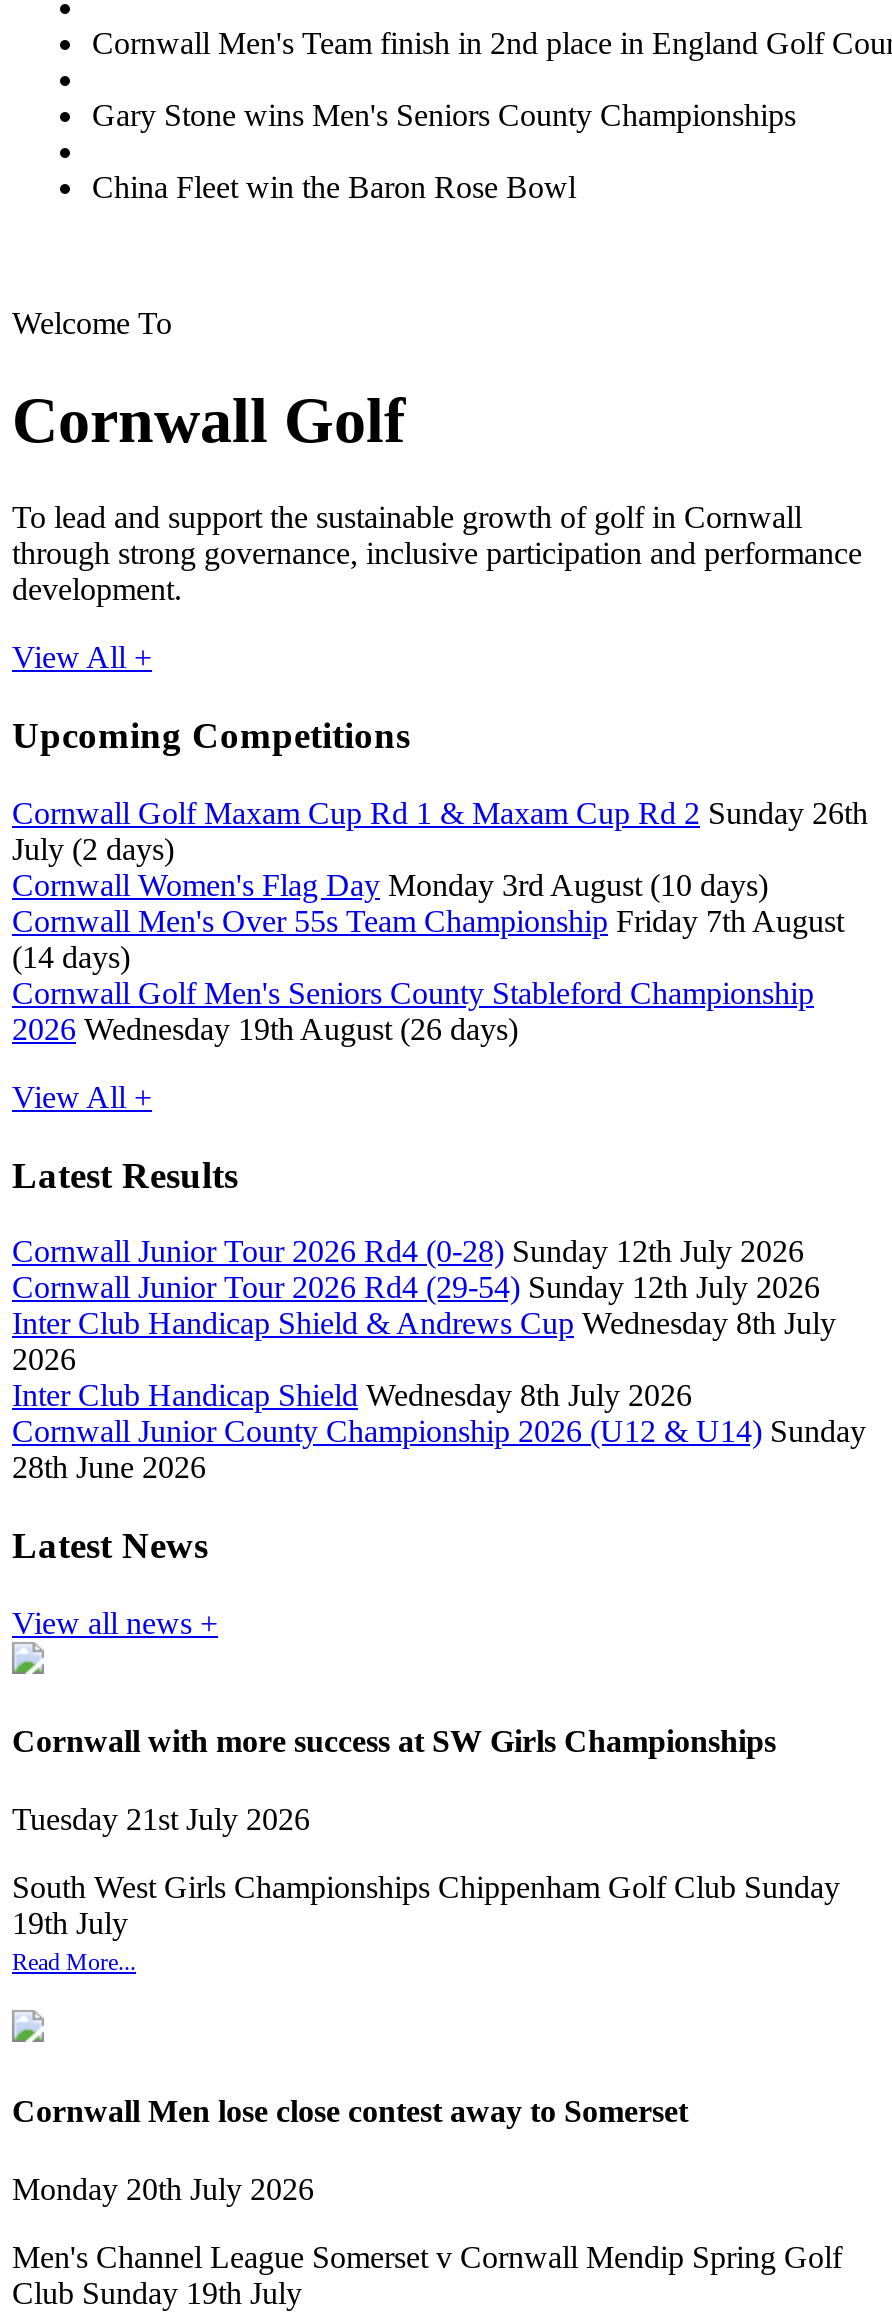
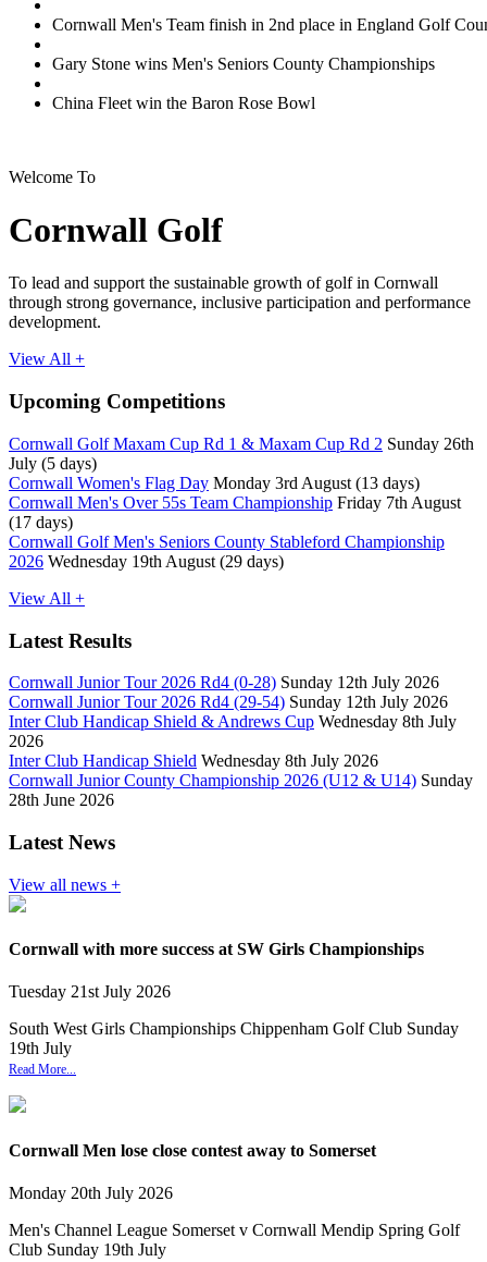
- July (2 days)
+ July (5 days)

- Cornwall Women's Flag Day Monday 3rd August (10 days)
+ Cornwall Women's Flag Day Monday 3rd August (13 days)

- (14 days)
+ (17 days)

- 2026 Wednesday 19th August (26 days)
+ 2026 Wednesday 19th August (29 days)
